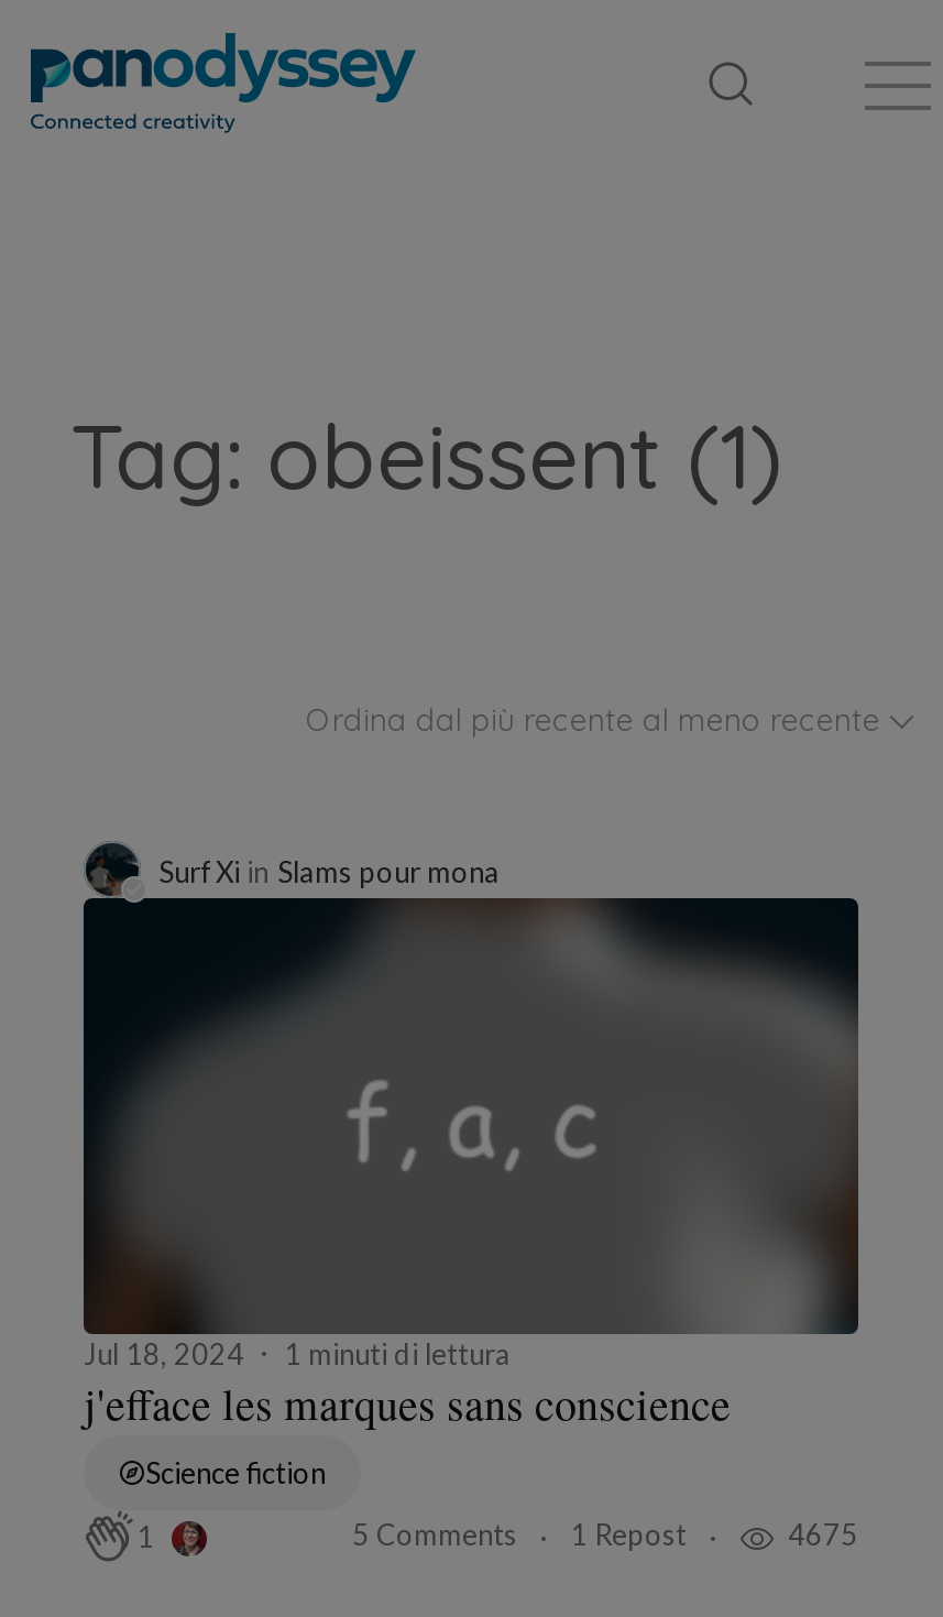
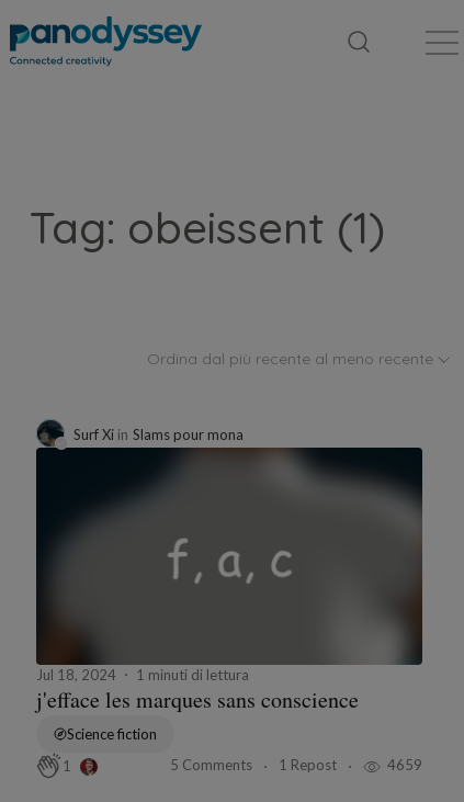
- 4675
+ 4659
